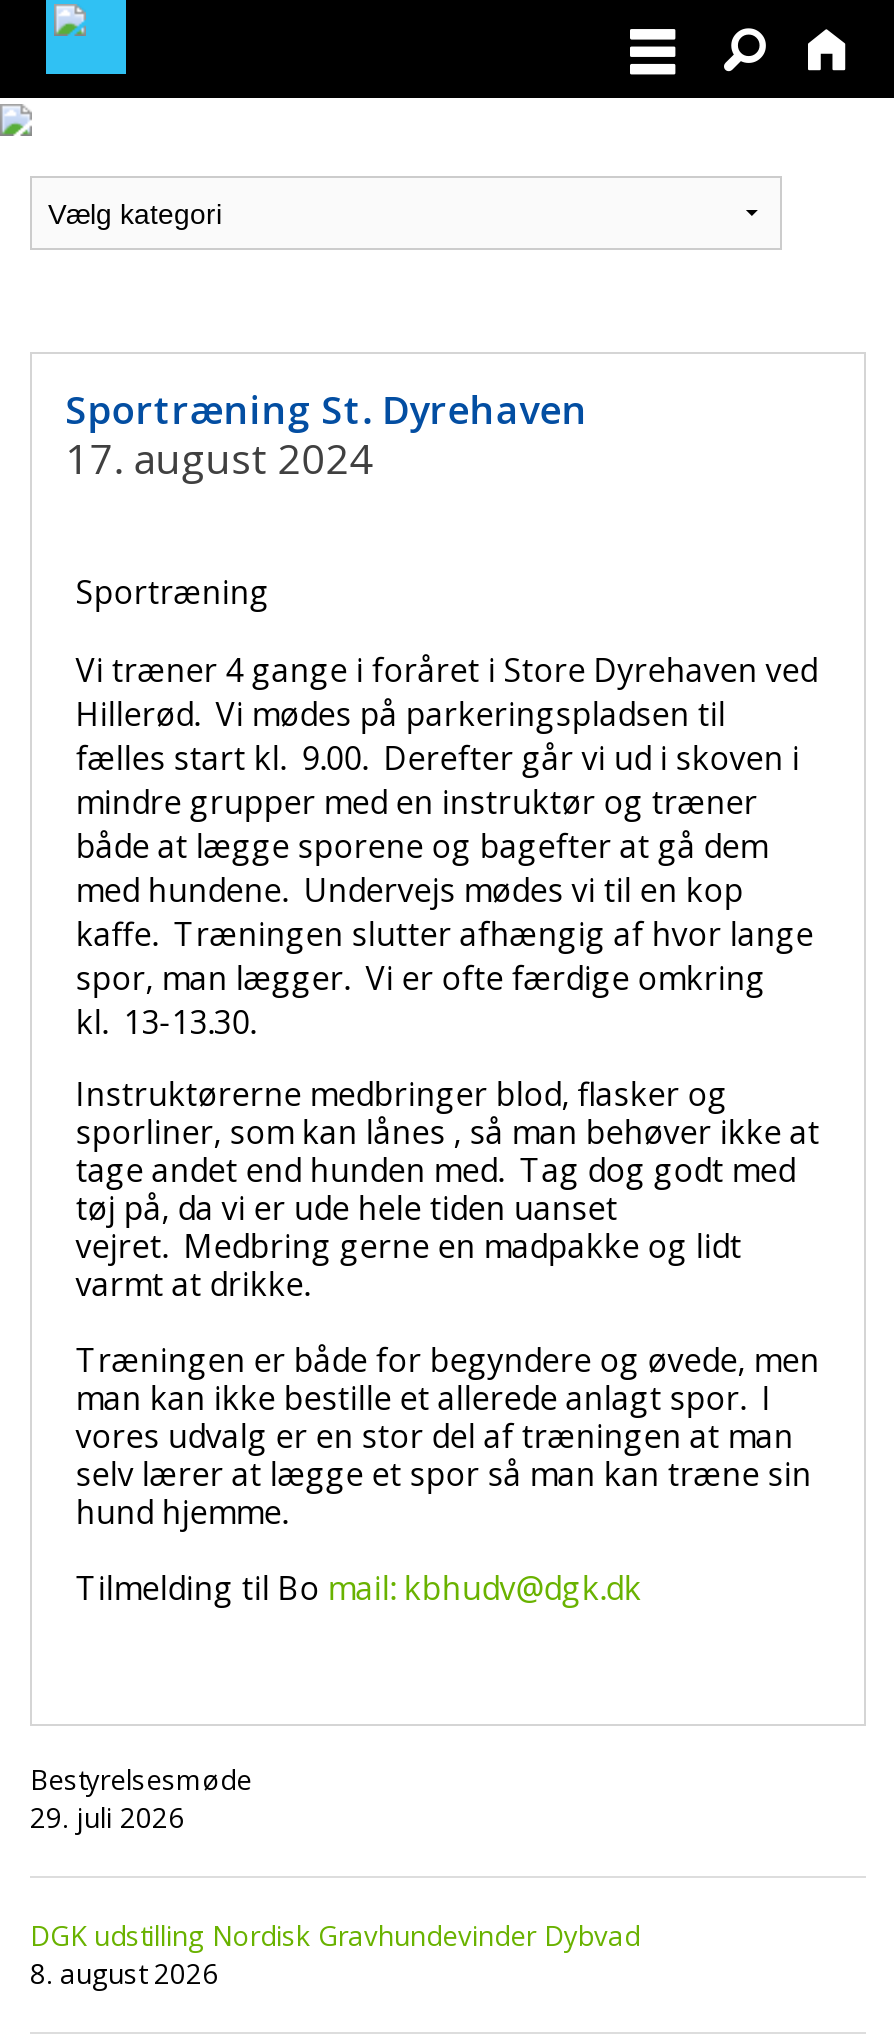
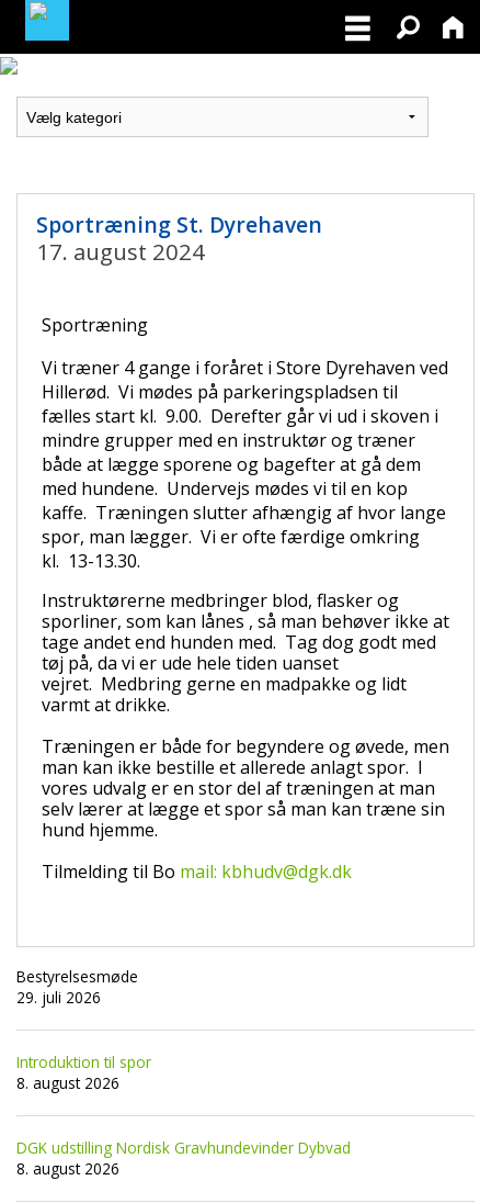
+ Introduktion til spor
+ 8. august 2026
